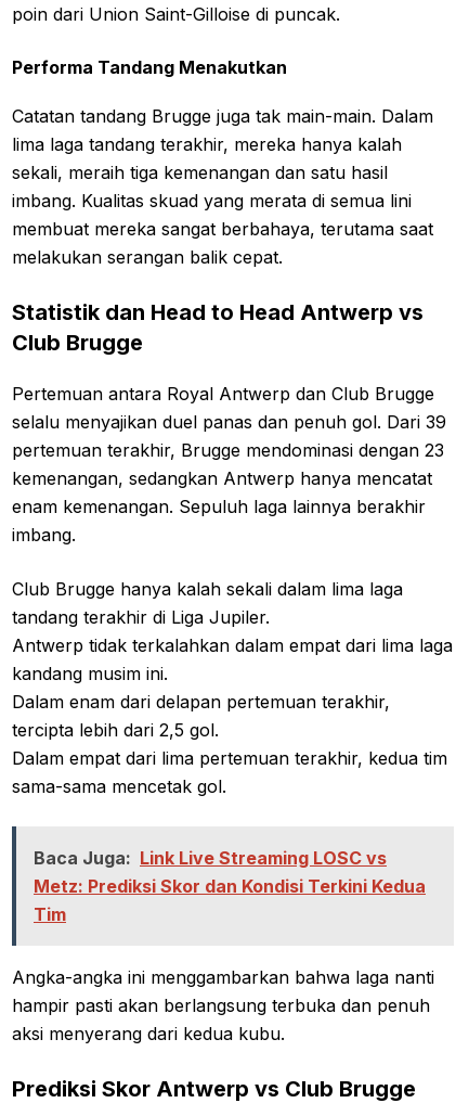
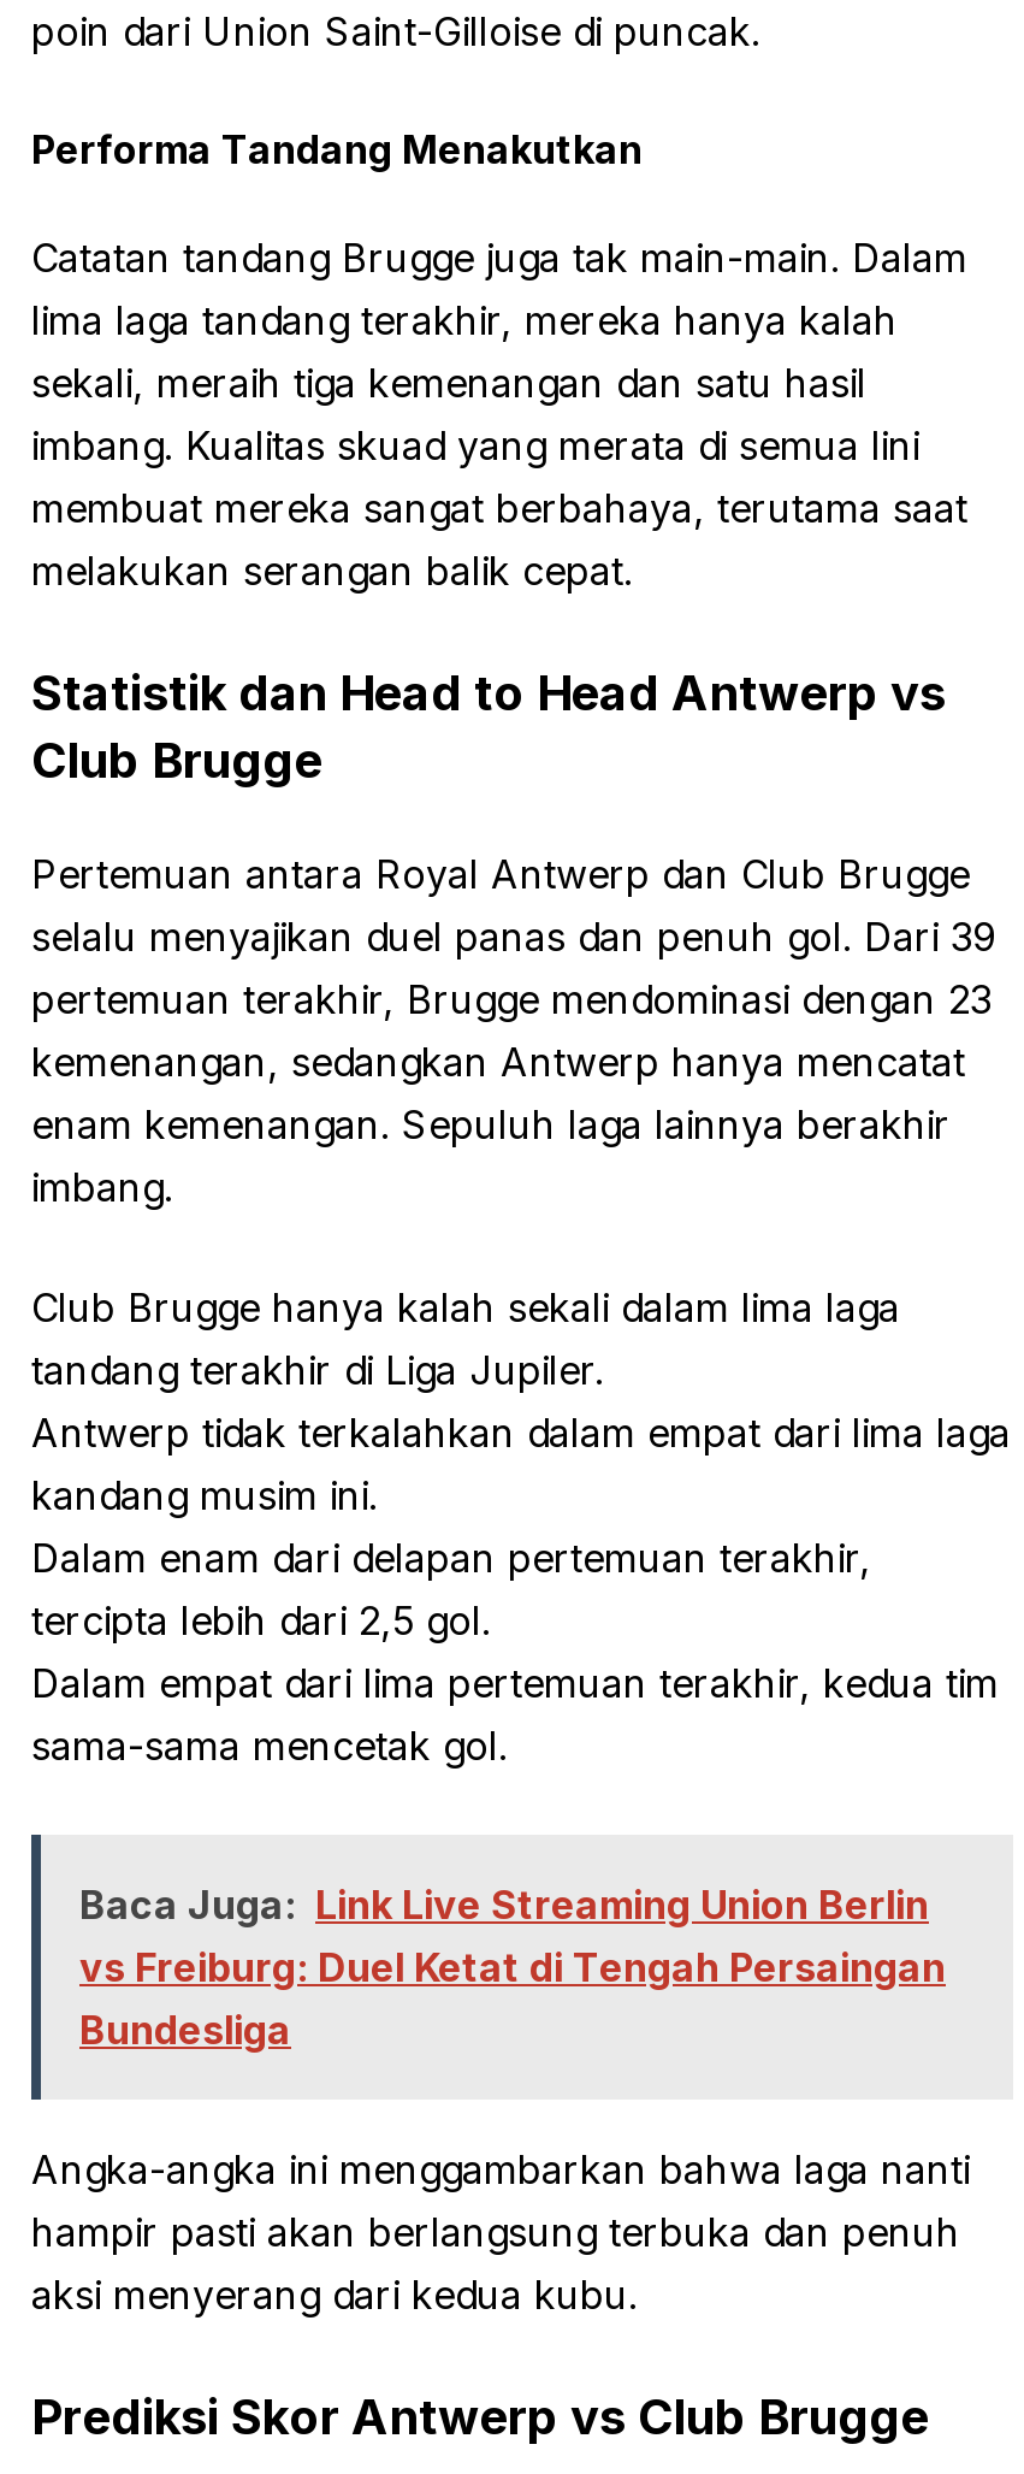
- Baca Juga: Link Live Streaming LOSC vs
- Metz: Prediksi Skor dan Kondisi Terkini Kedua
- Tim
+ Baca Juga: Link Live Streaming Union Berlin
+ vs Freiburg: Duel Ketat di Tengah Persaingan
+ Bundesliga
